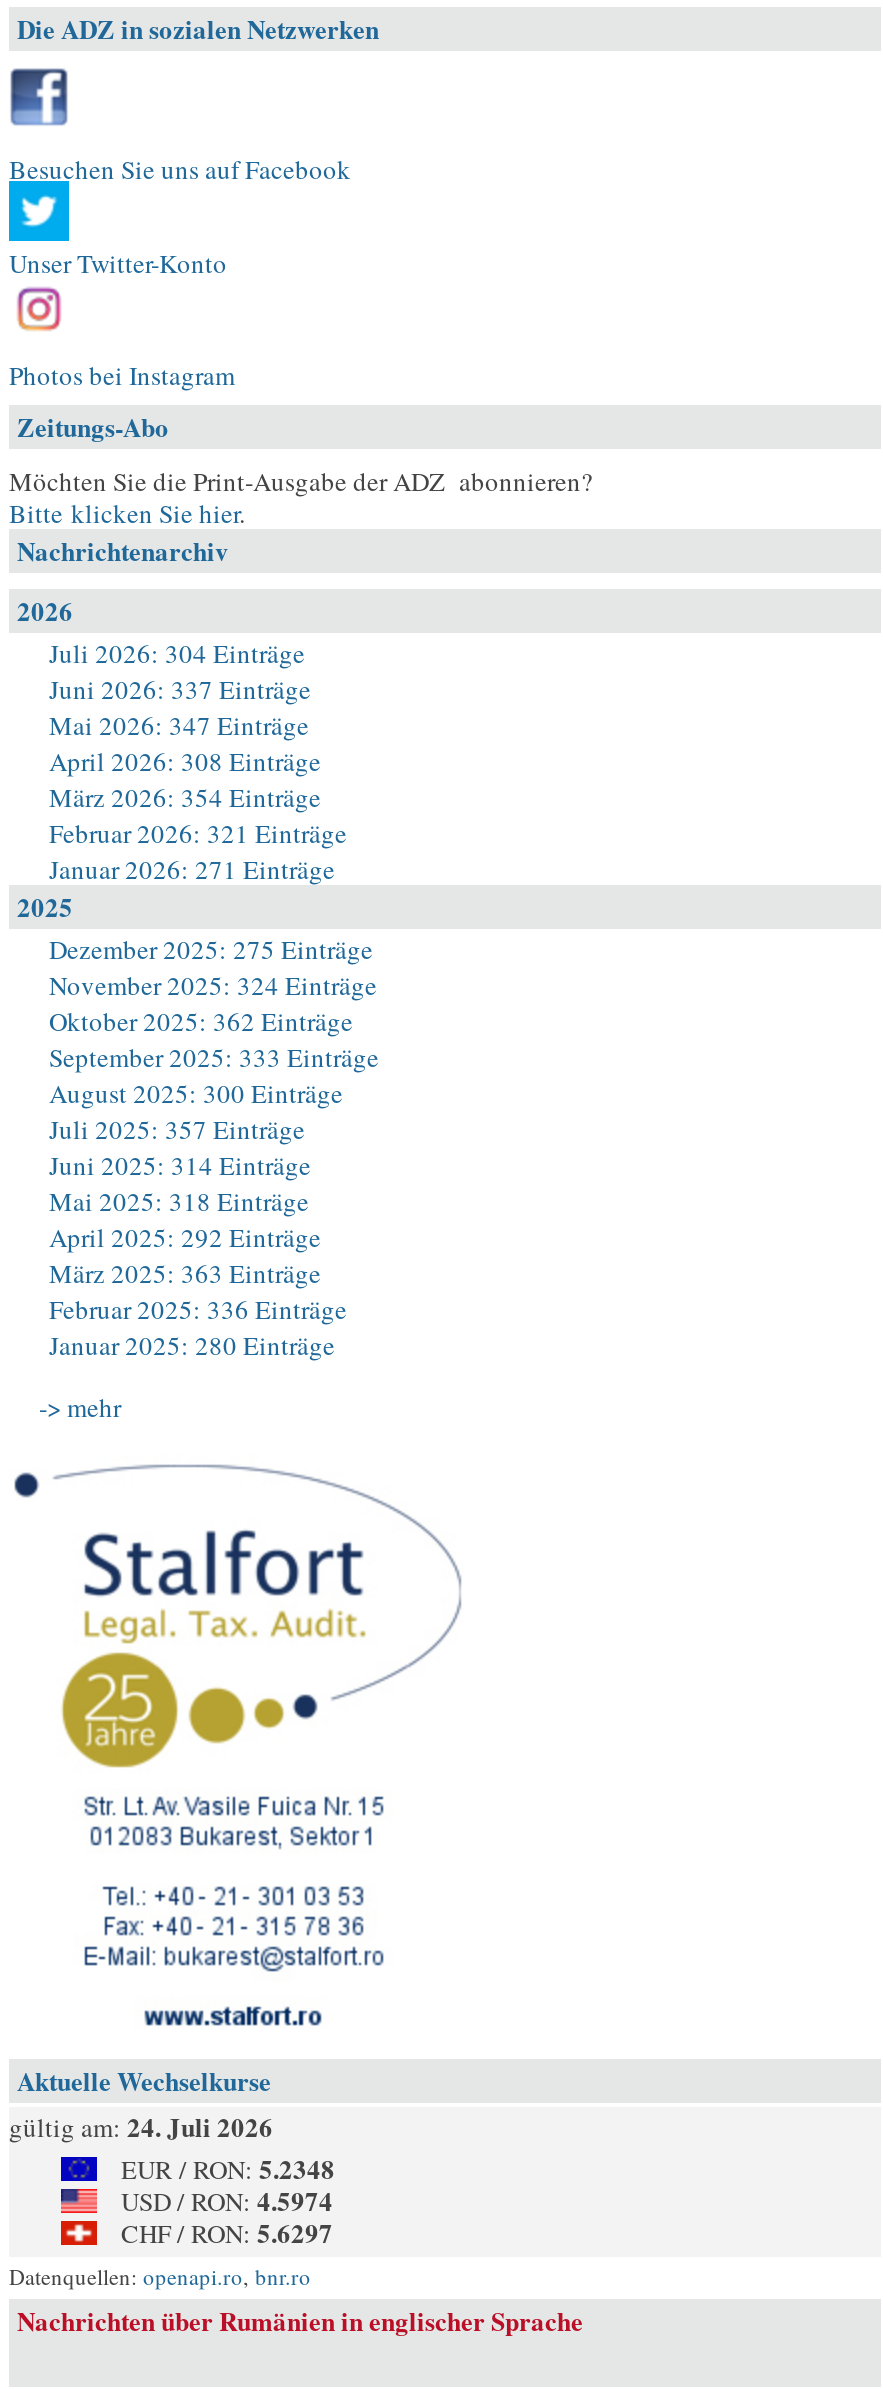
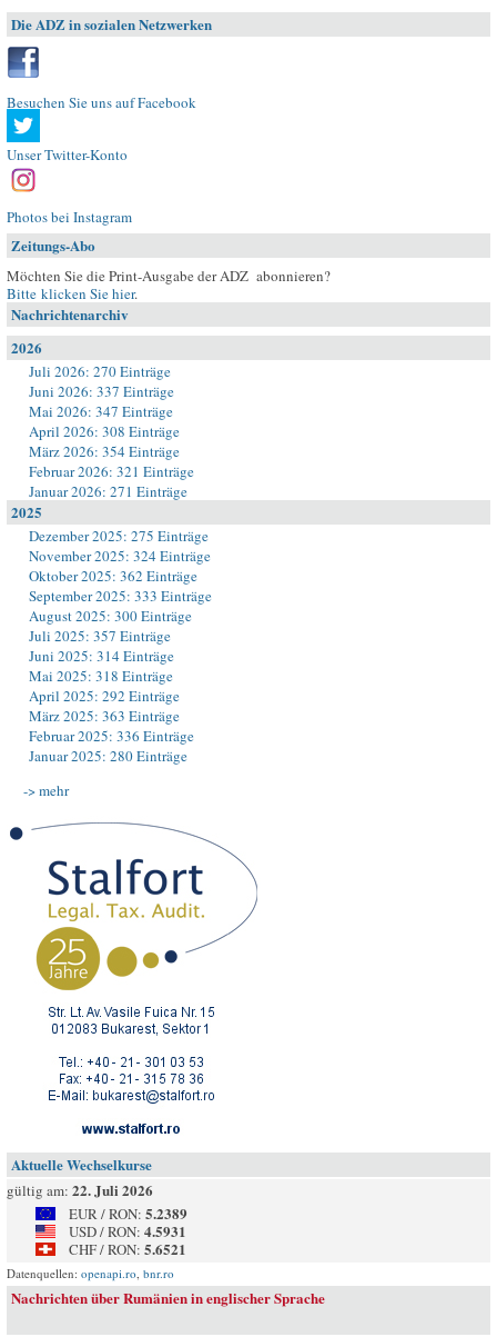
- Juli 2026: 304 Einträge
+ Juli 2026: 270 Einträge

- gültig am: 24. Juli 2026
+ gültig am: 22. Juli 2026

- EUR / RON: 5.2348
+ EUR / RON: 5.2389

- USD / RON: 4.5974
+ USD / RON: 4.5931

- CHF / RON: 5.6297
+ CHF / RON: 5.6521
